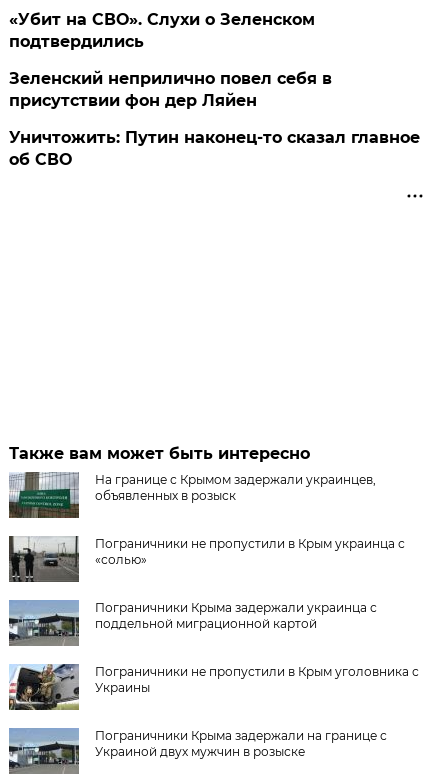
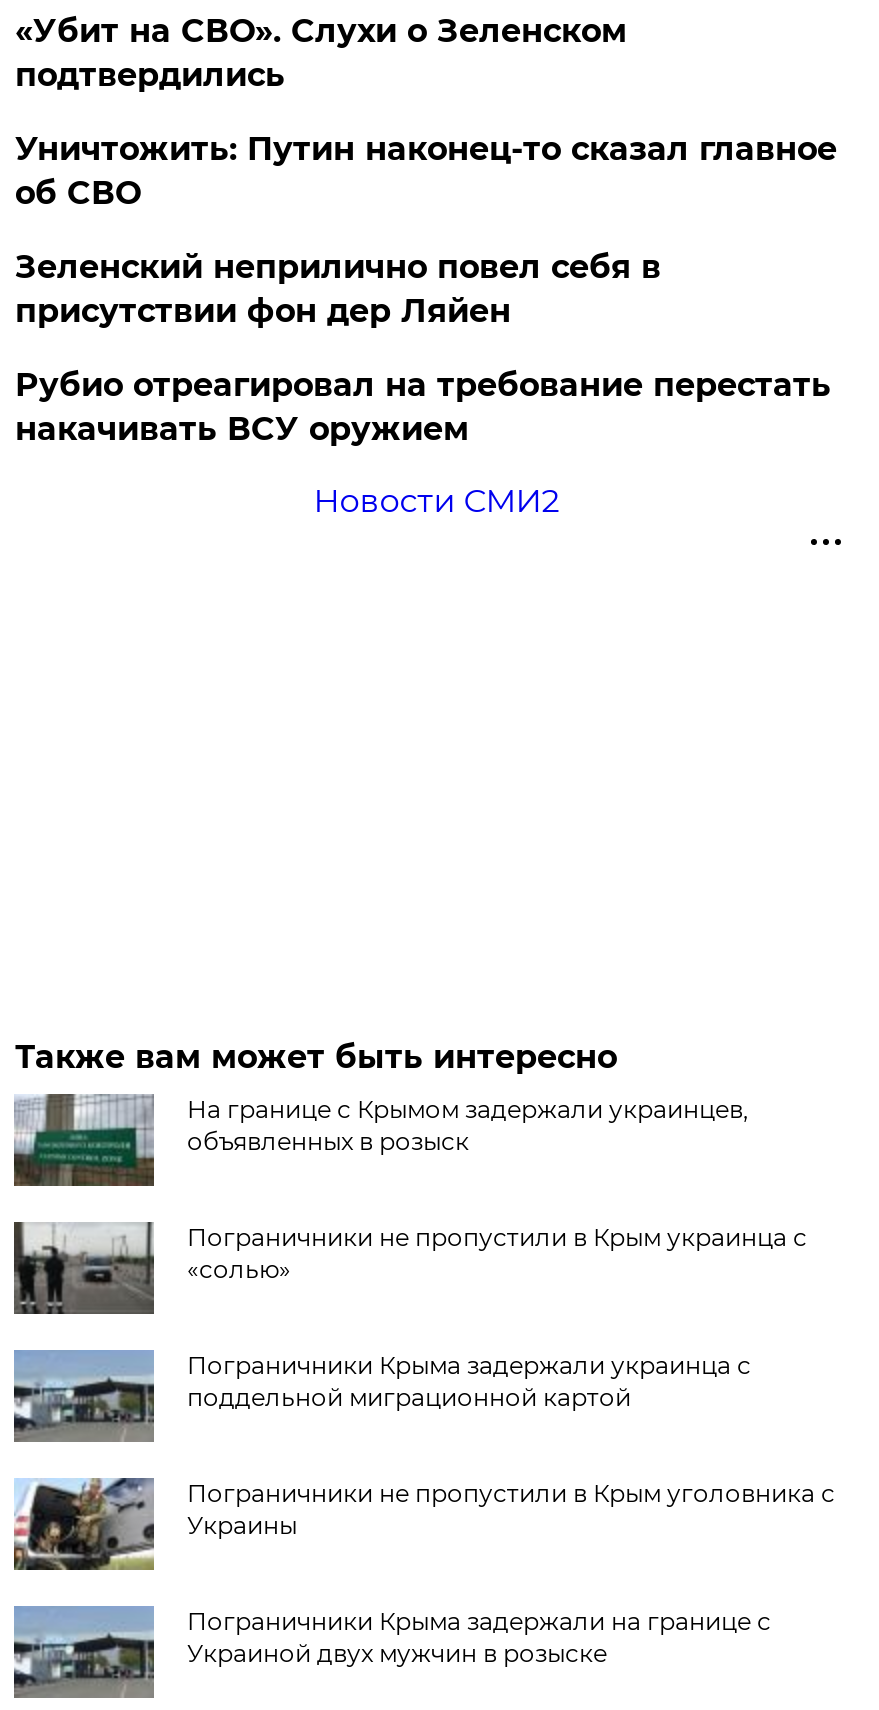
+ Рубио отреагировал на требование перестать
+ накачивать ВСУ оружием
+ Новости СМИ2

moved up: Уничтожить: Путин наконец-то сказал главное | об СВО
